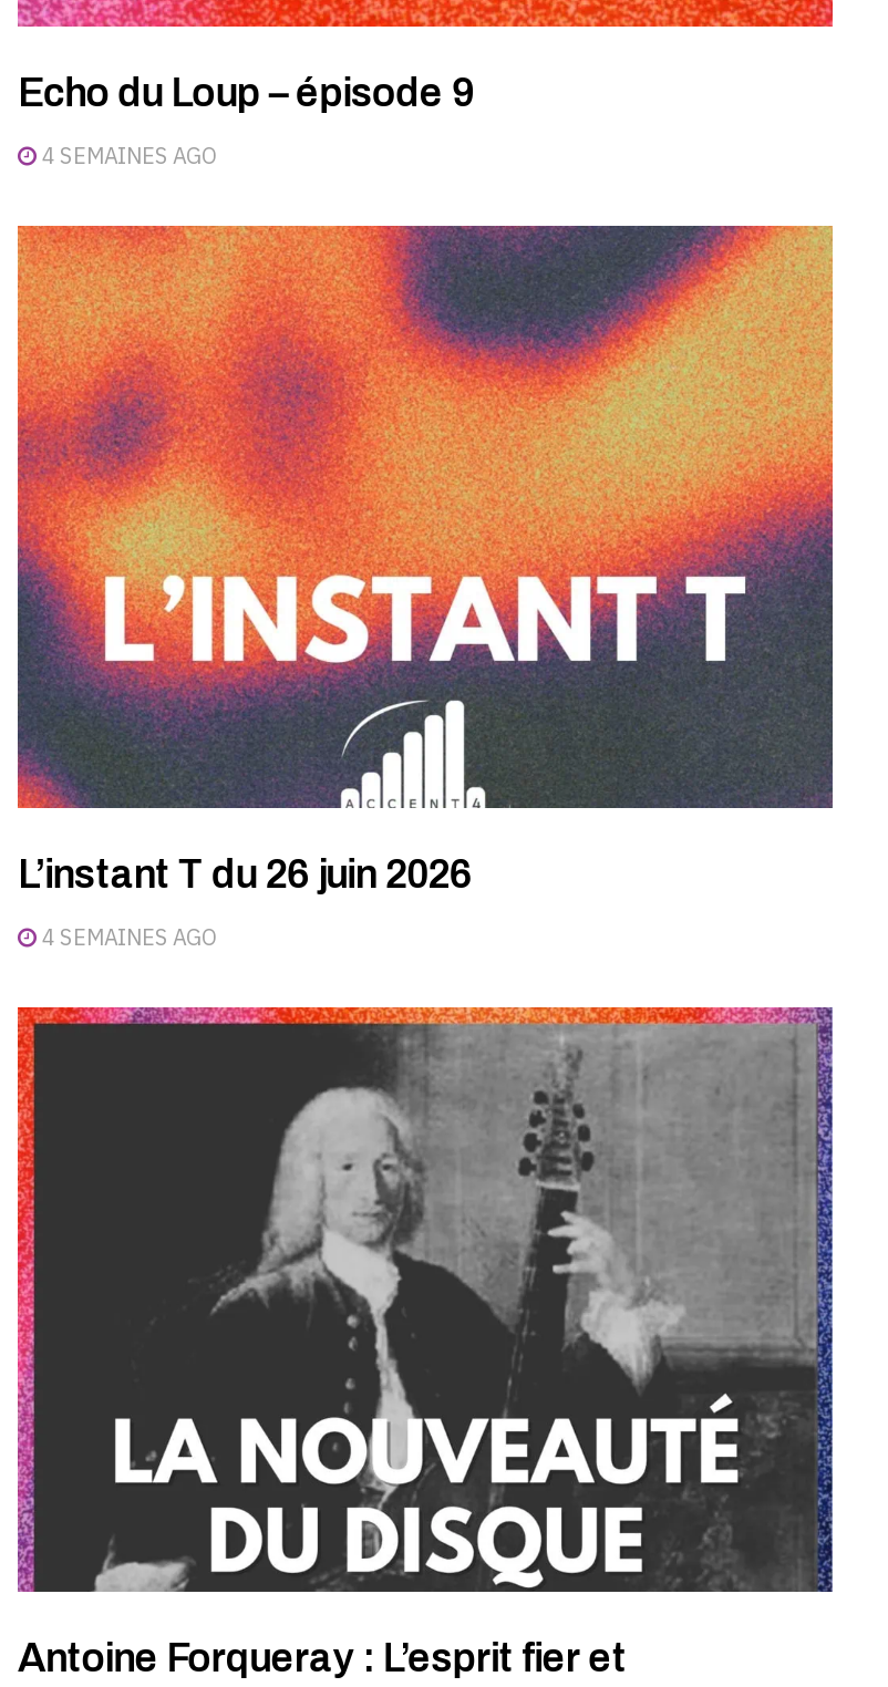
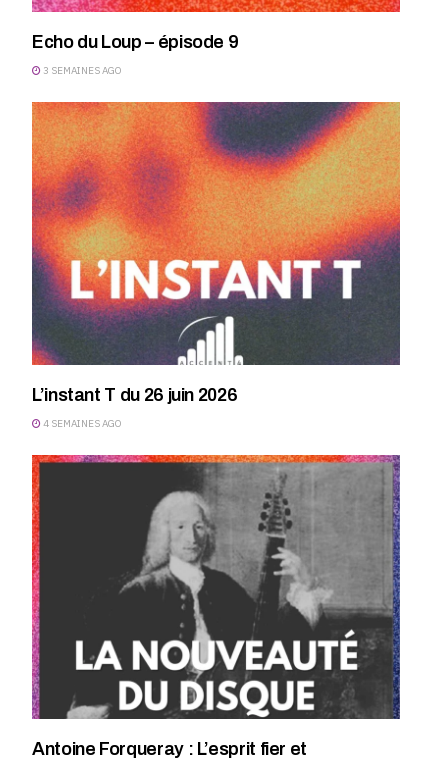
- 4 SEMAINES AGO
+ 3 SEMAINES AGO
